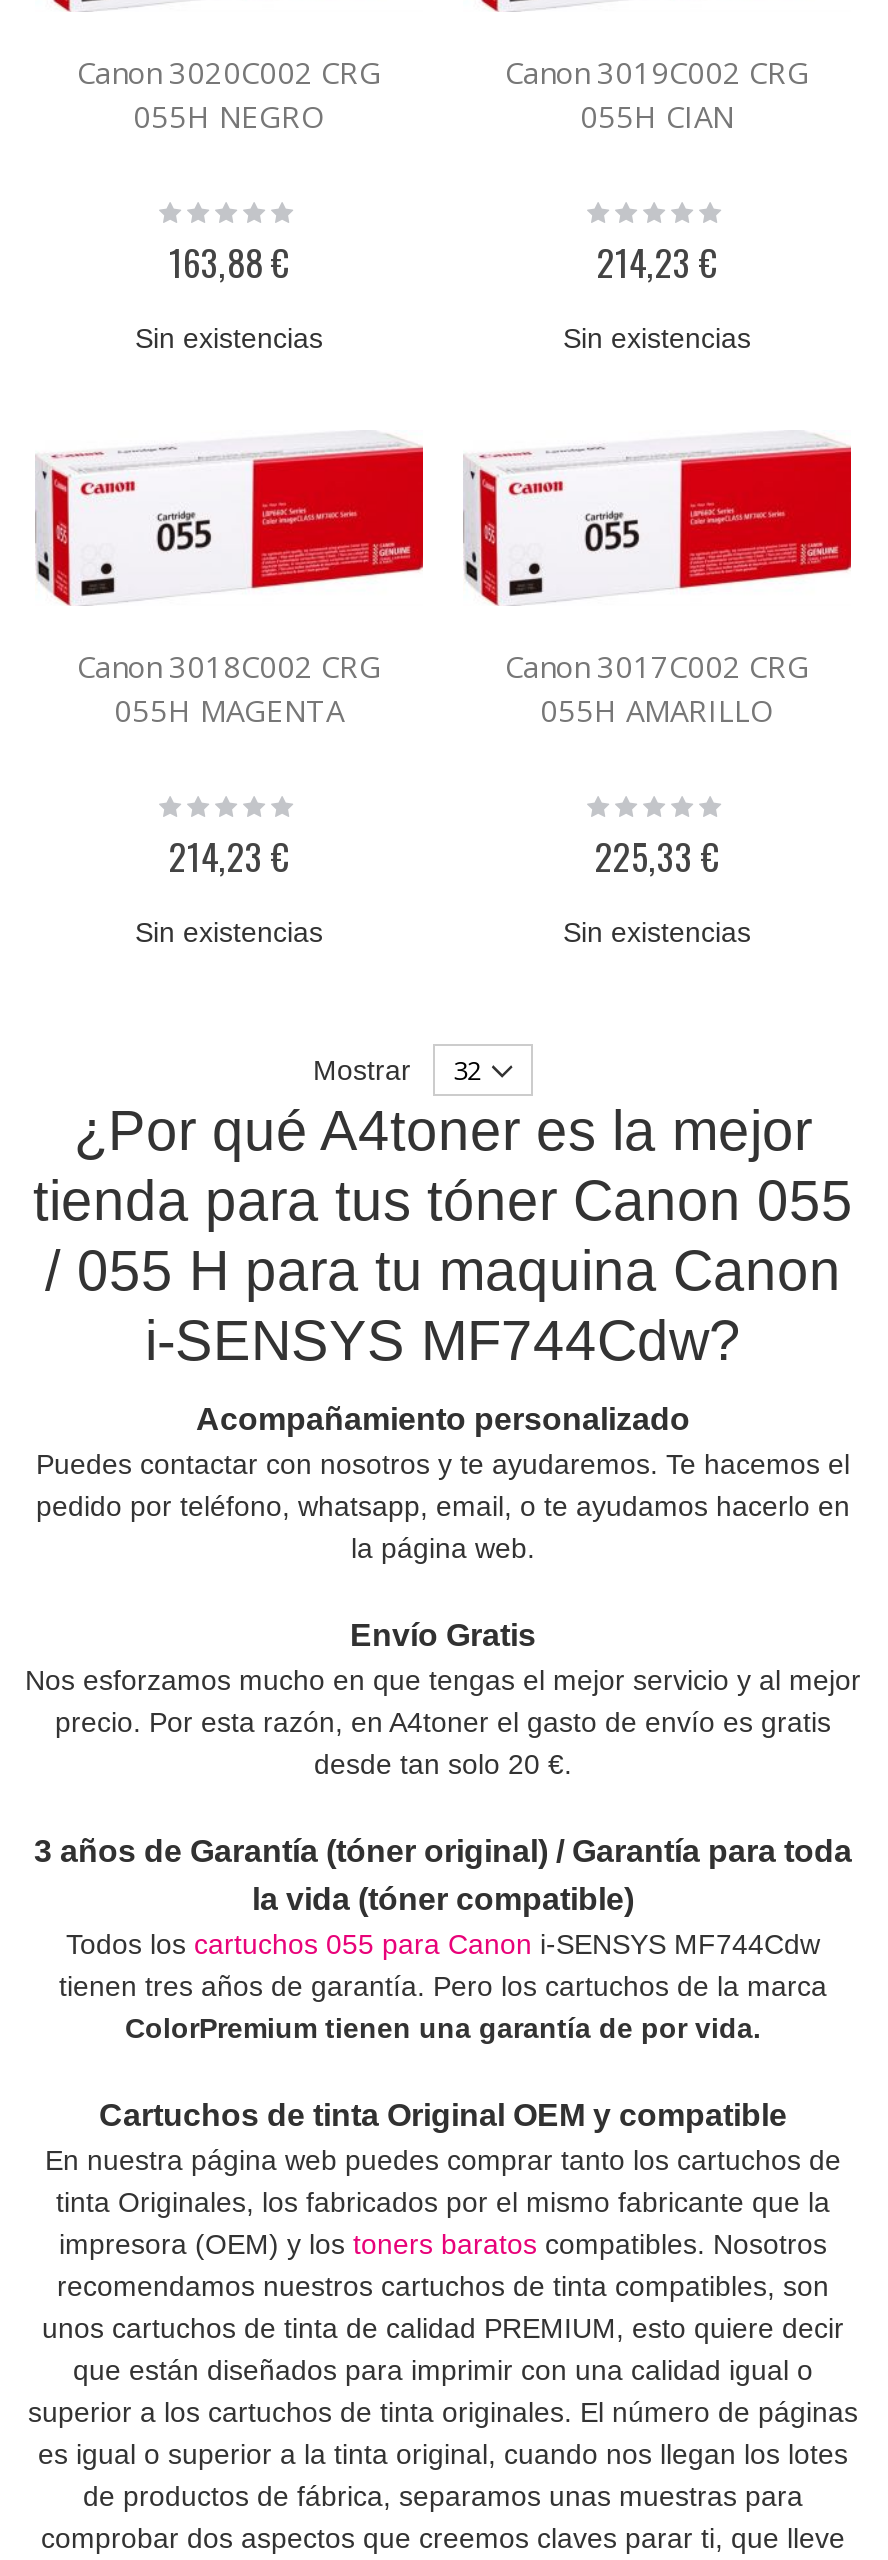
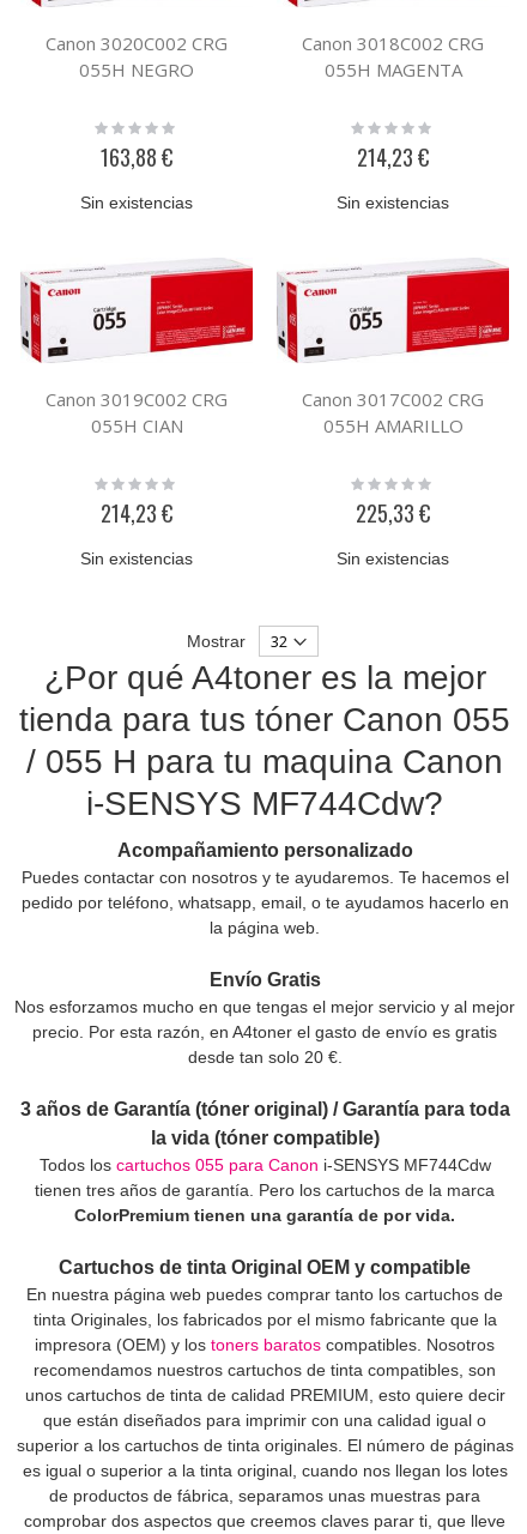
- Canon 3019C002 CRG
+ Canon 3018C002 CRG

- 055H CIAN
+ 055H MAGENTA

- Canon 3018C002 CRG
+ Canon 3019C002 CRG

- 055H MAGENTA
+ 055H CIAN
